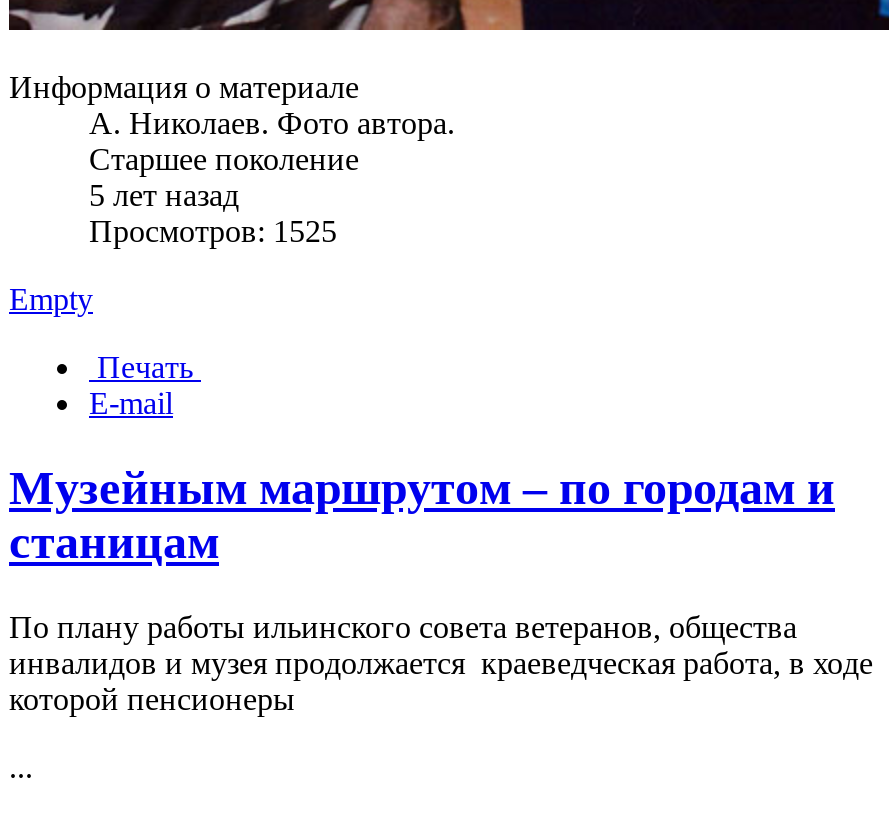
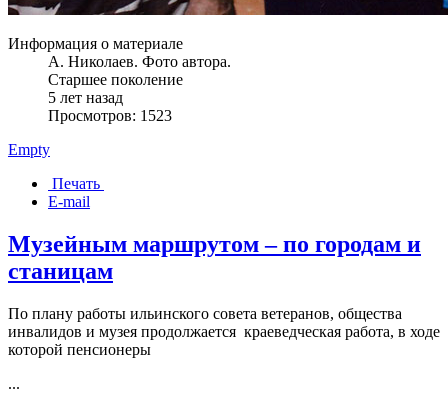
- Просмотров: 1525
+ Просмотров: 1523
